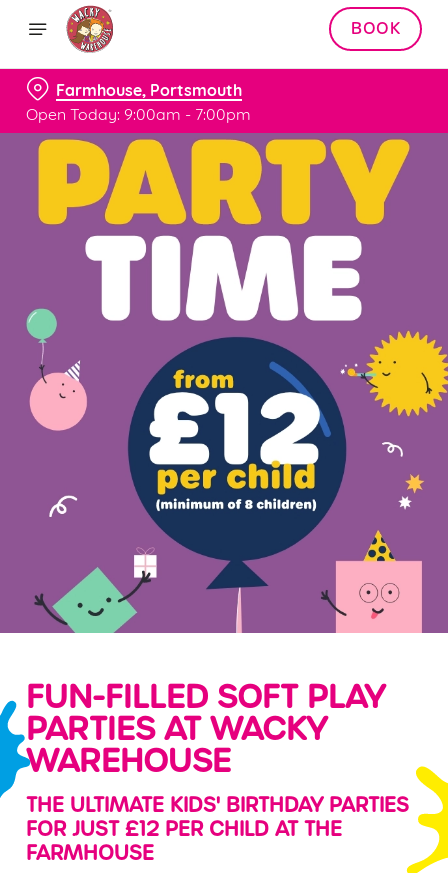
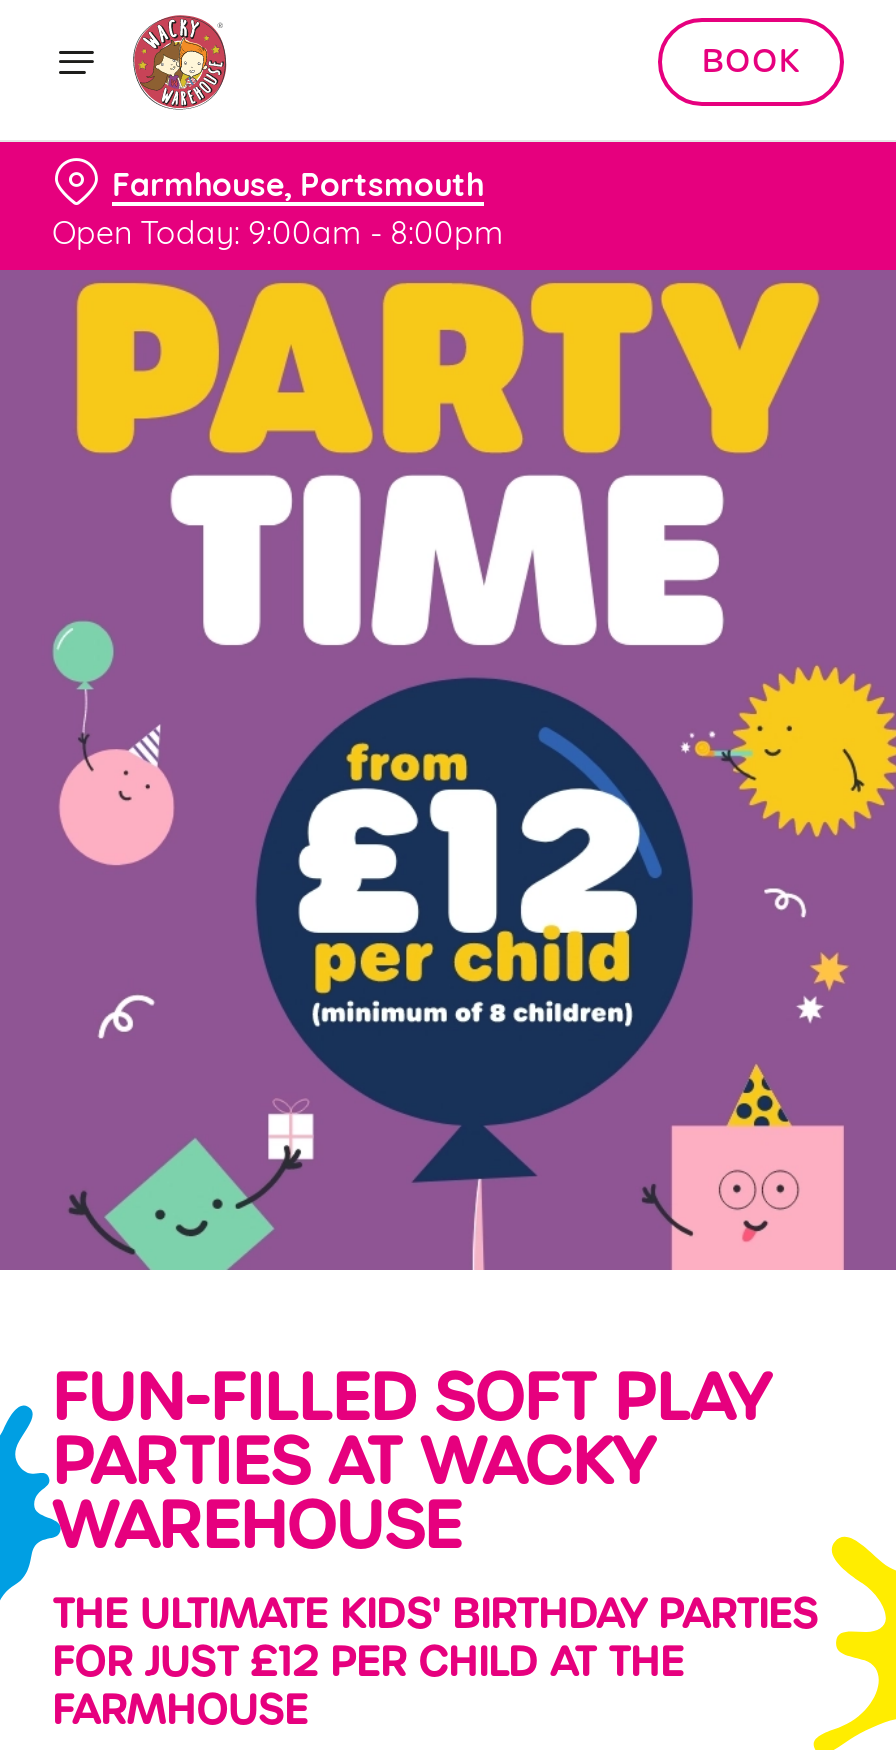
- Open Today: 9:00am - 7:00pm
+ Open Today: 9:00am - 8:00pm
